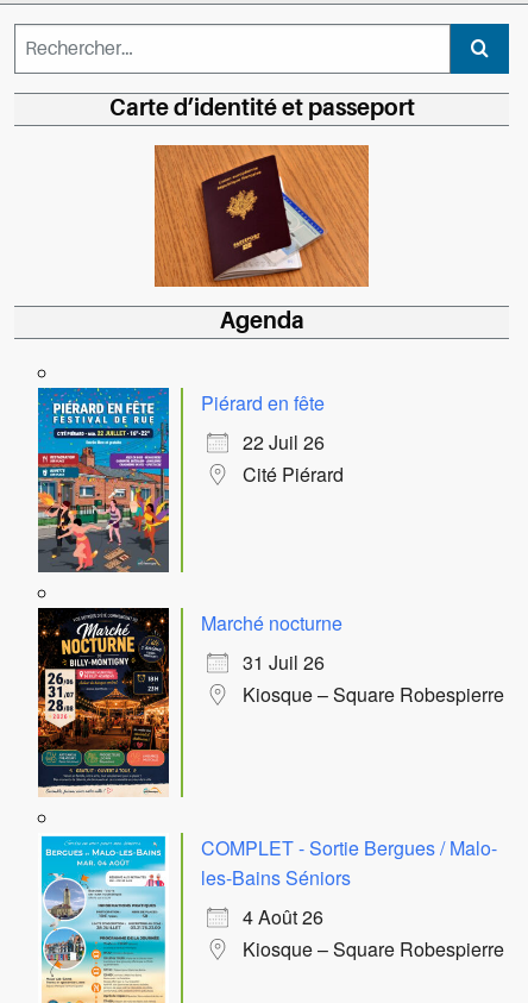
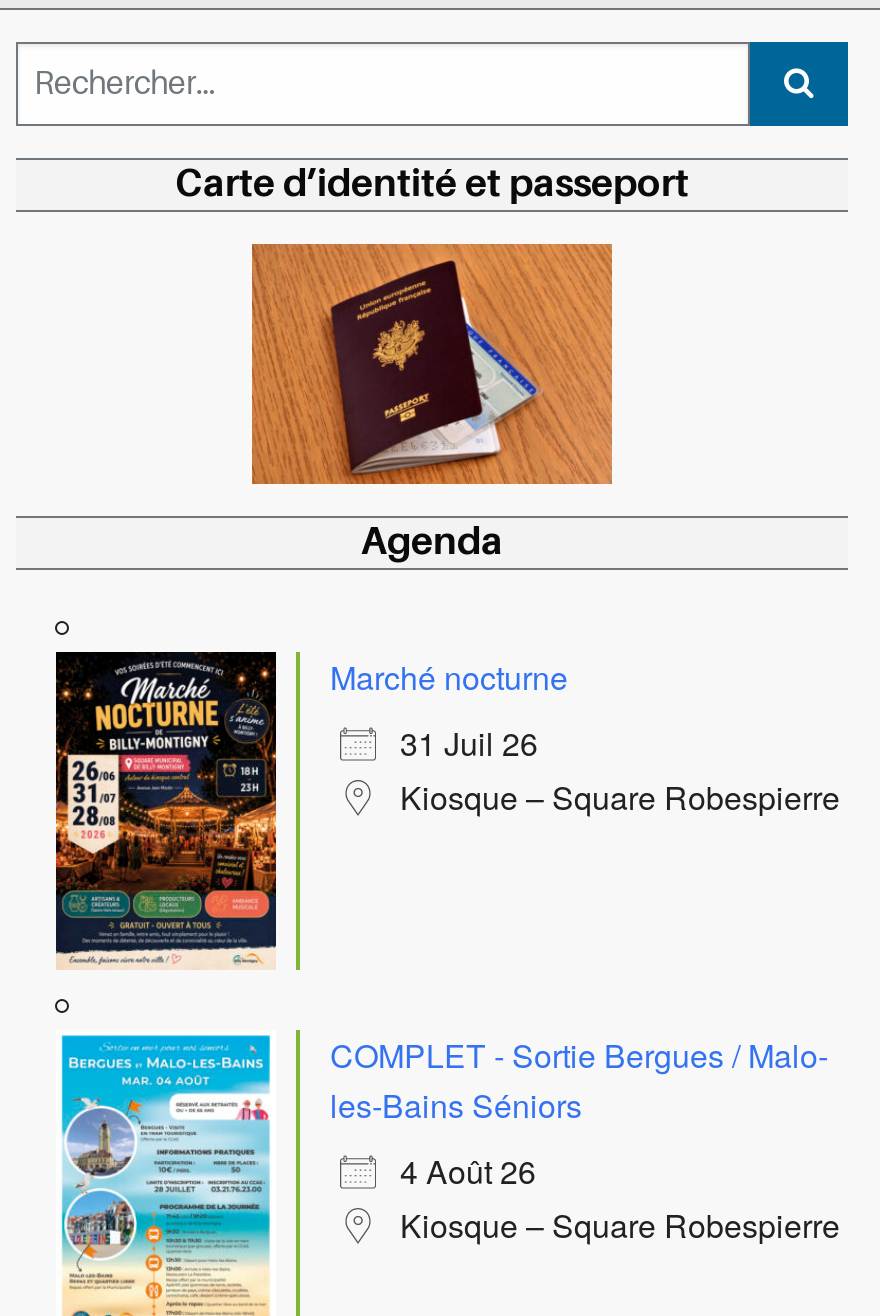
- [image]
- Piérard en fête
- 22 Juil 26
- Cité Piérard
